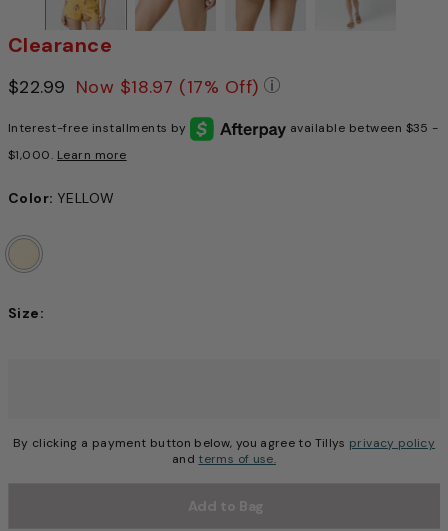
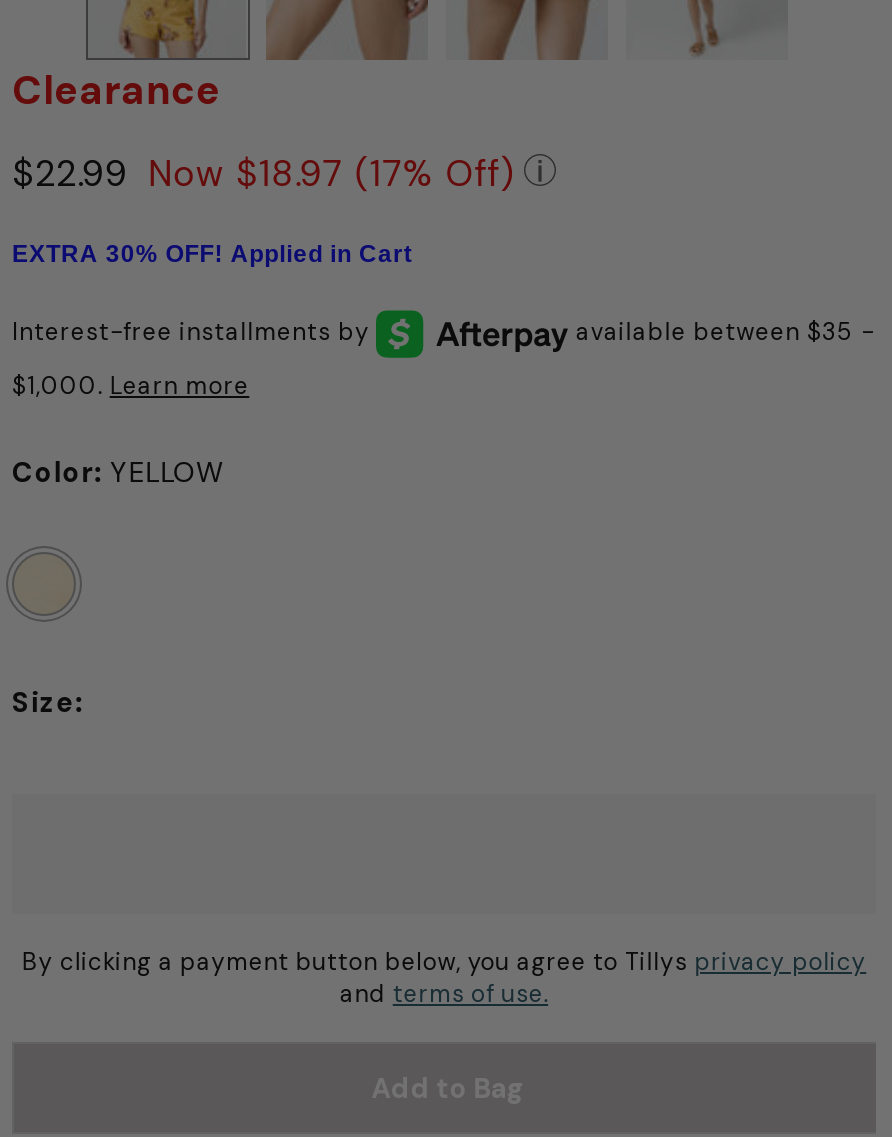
+ EXTRA 30% OFF! Applied in Cart
